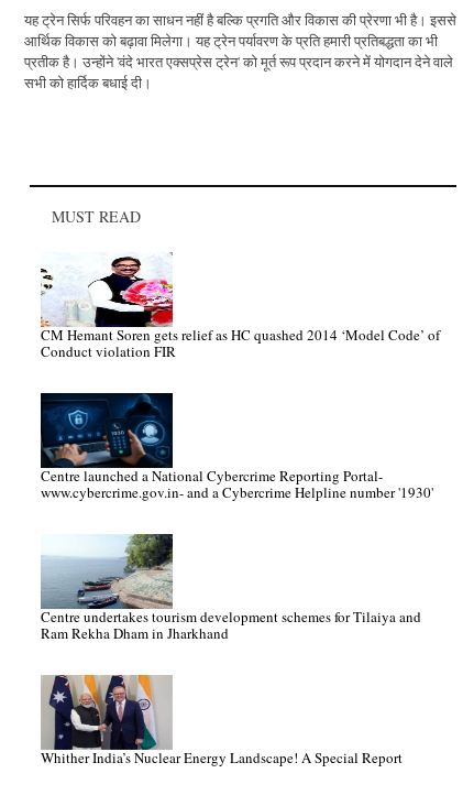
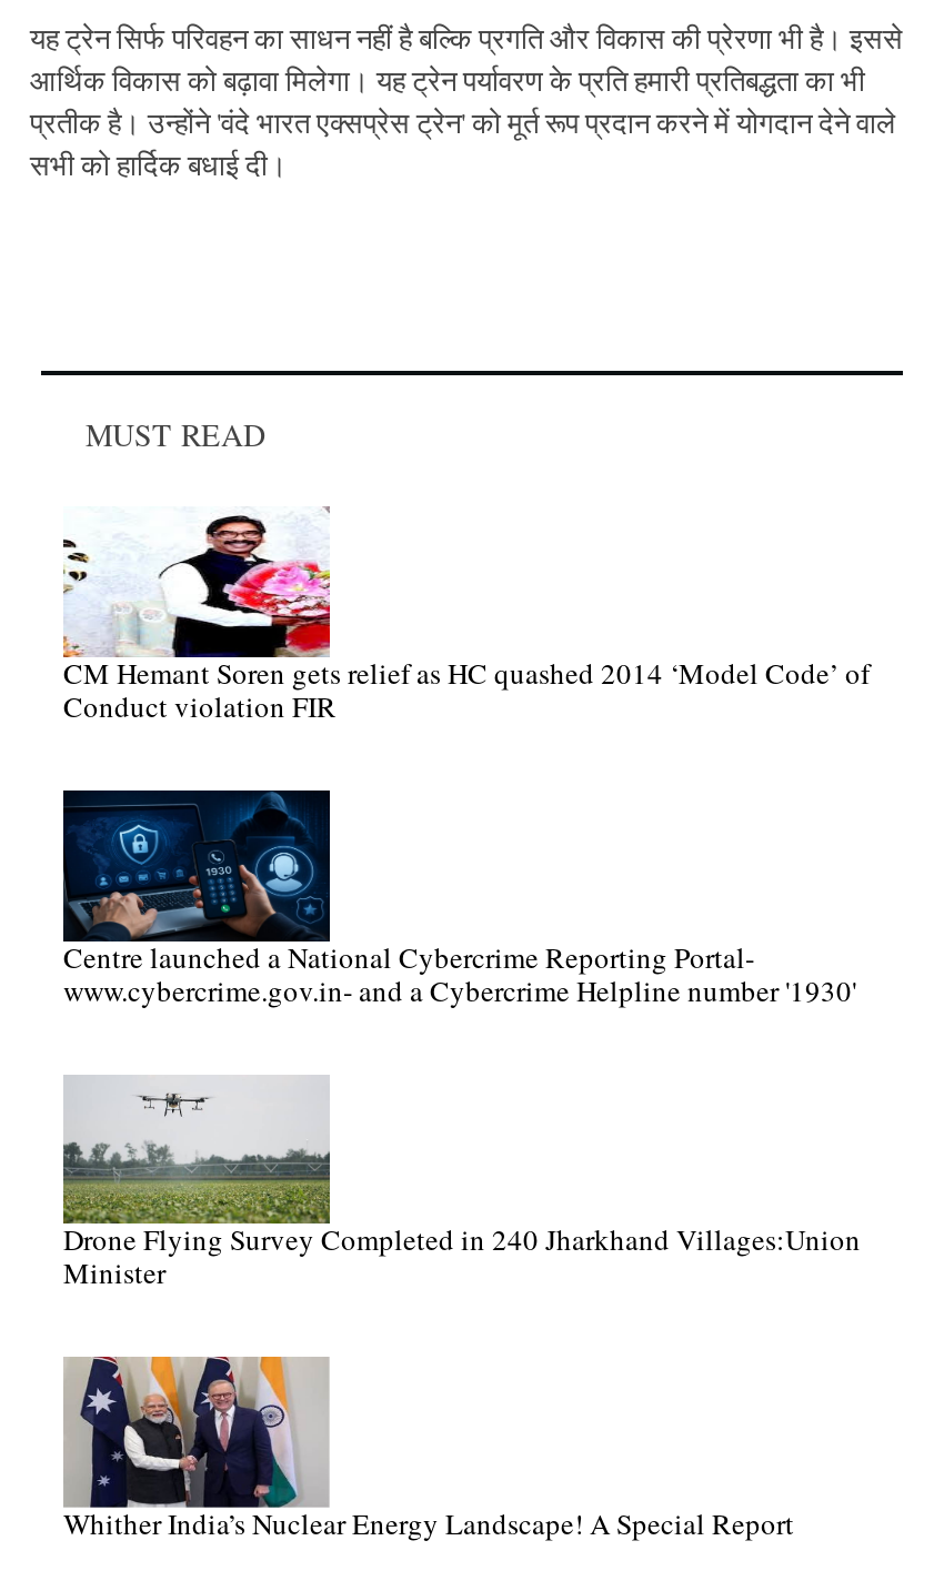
- [image]
- Centre undertakes tourism development schemes for Tilaiya and
- Ram Rekha Dham in Jharkhand
+ [image]
+ Drone Flying Survey Completed in 240 Jharkhand Villages:Union
+ Minister
